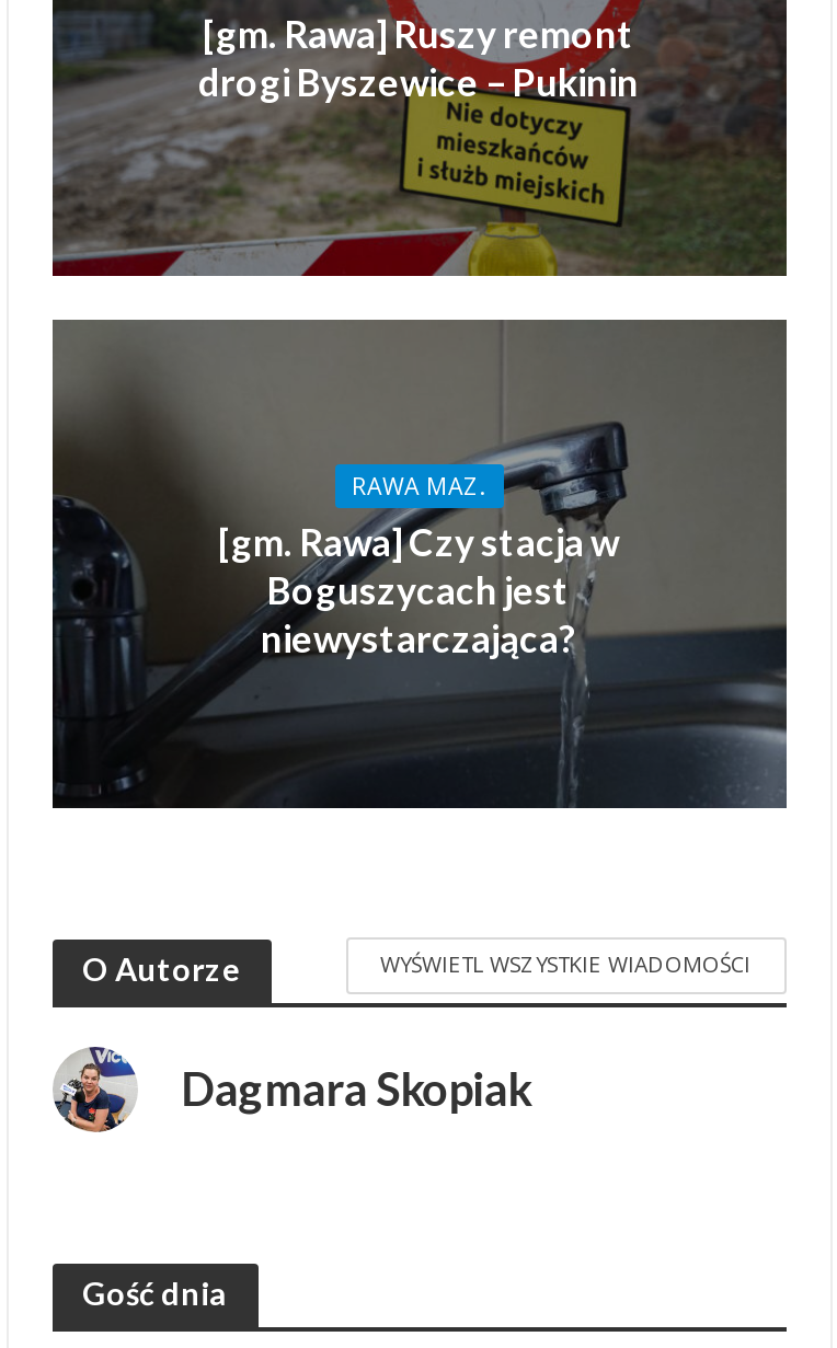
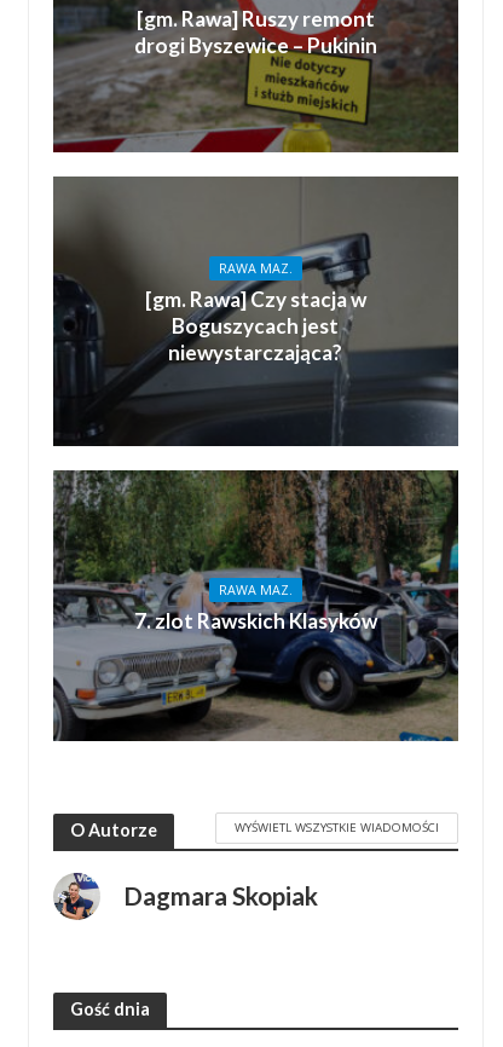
+ [image]
+ RAWA MAZ.
+ 7. zlot Rawskich Klasyków
